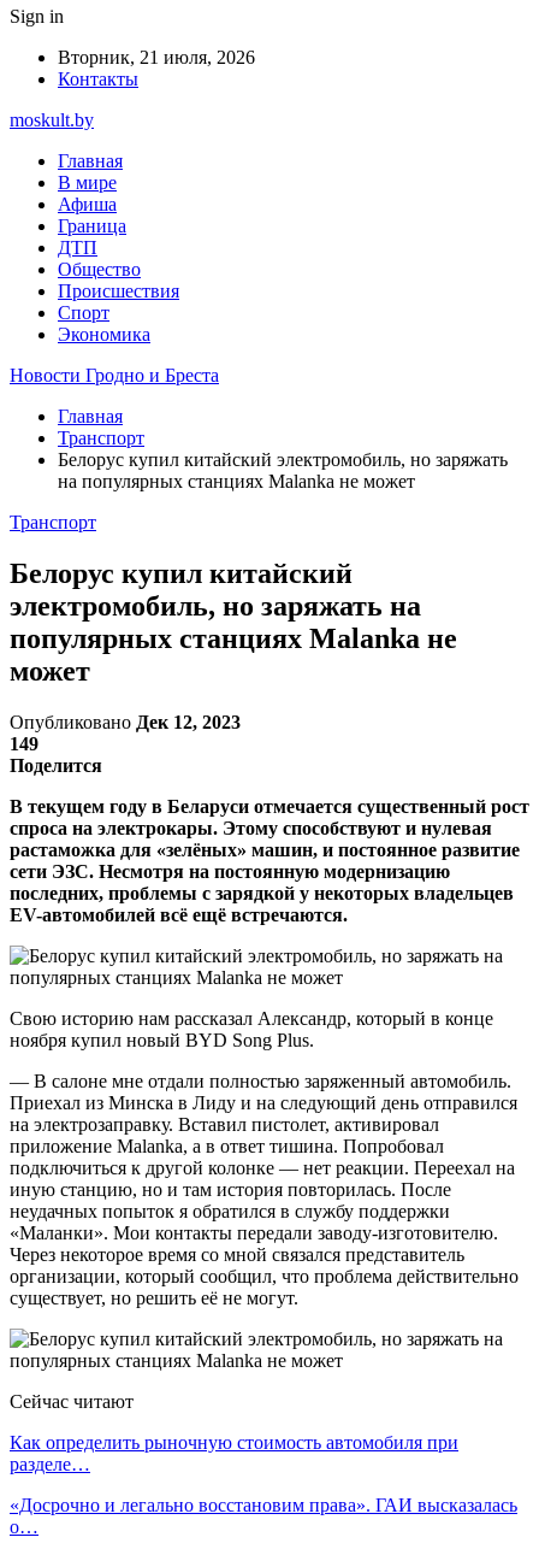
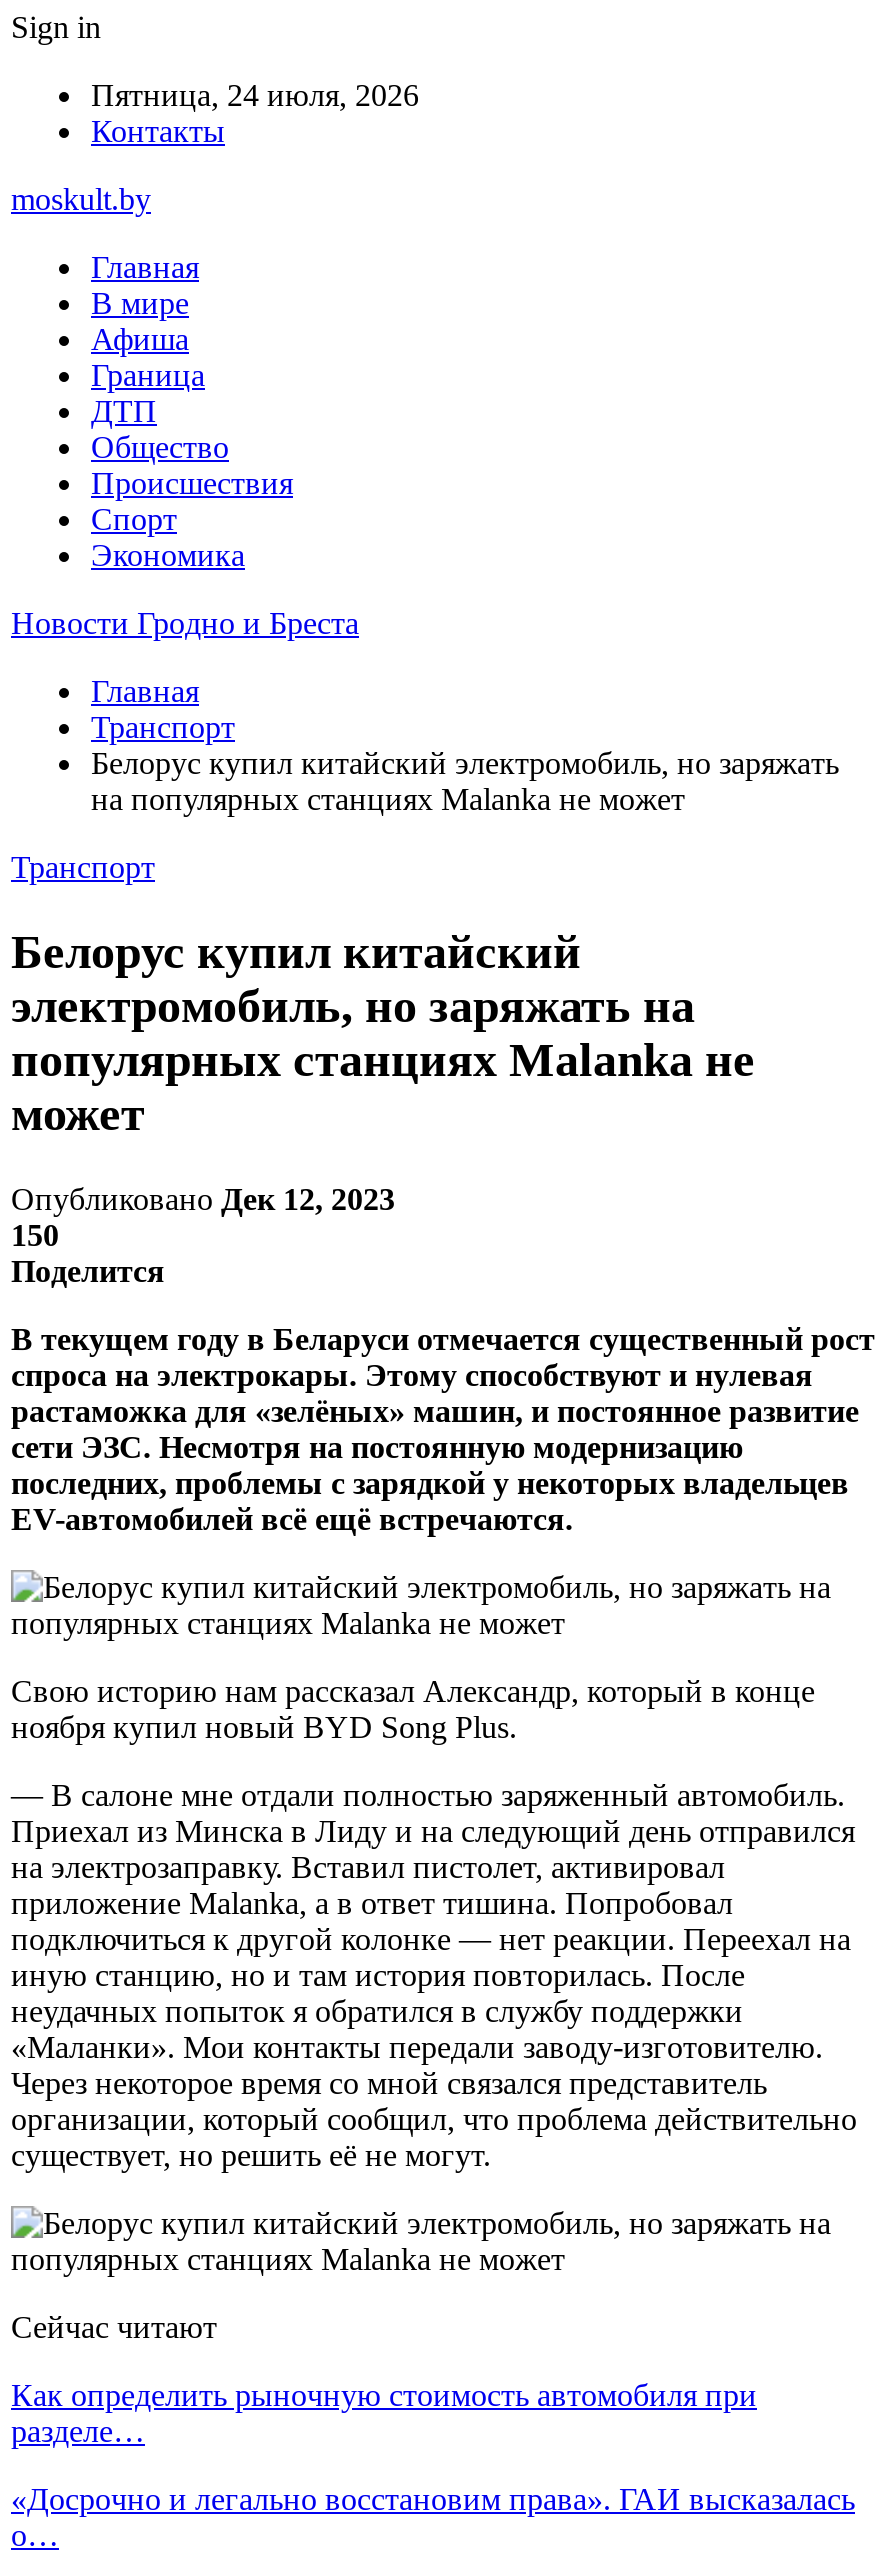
- Вторник, 21 июля, 2026
+ Пятница, 24 июля, 2026

- 149
+ 150
